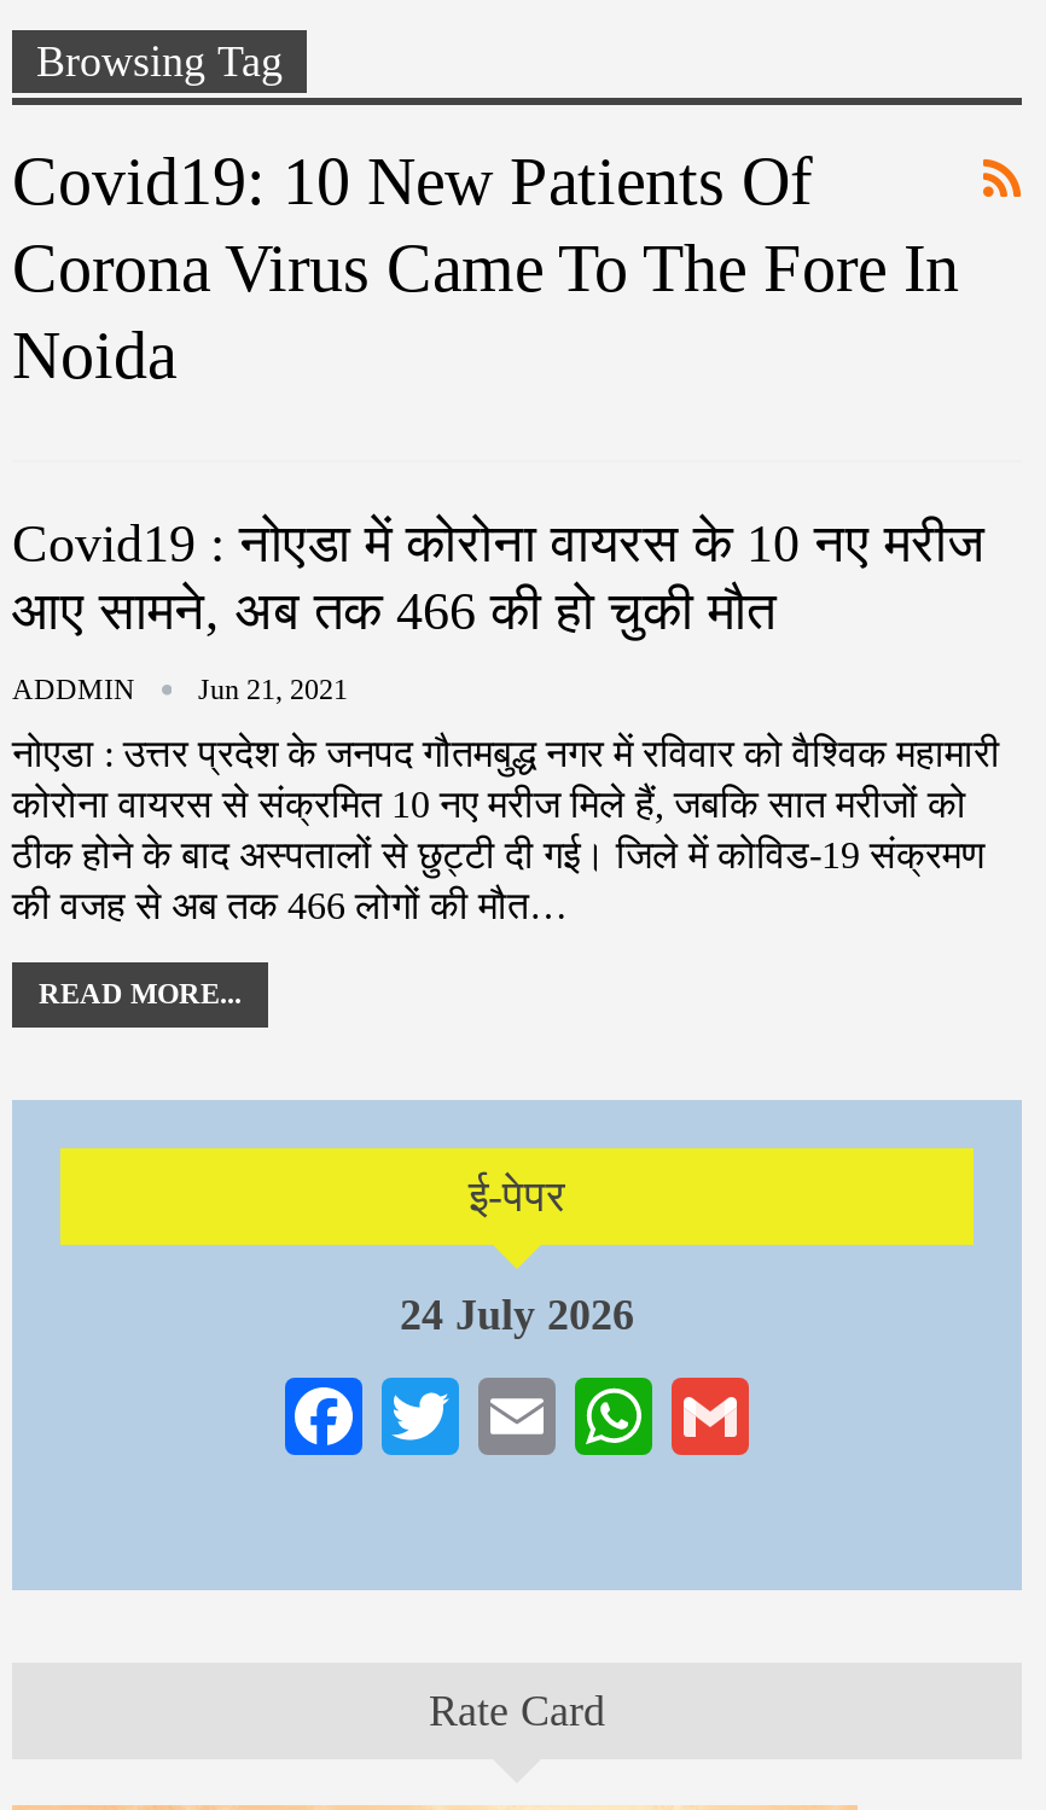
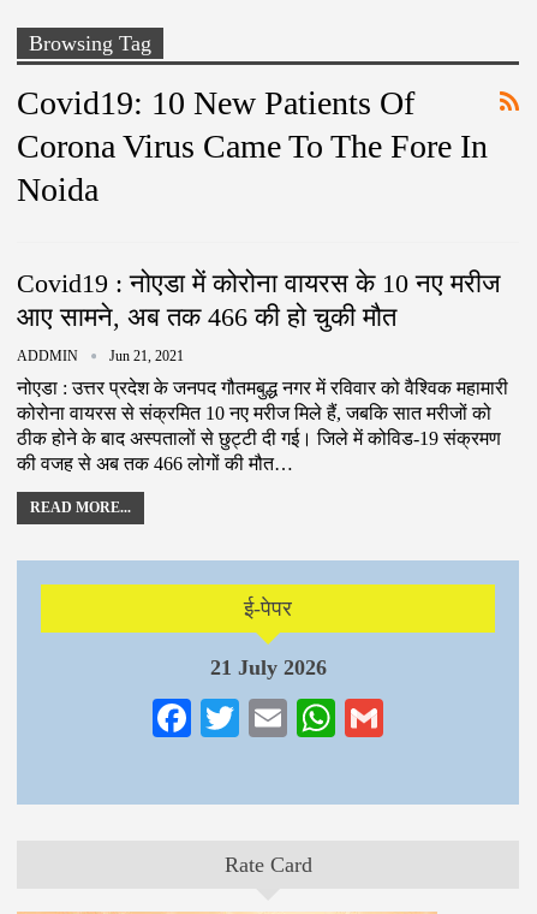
- 24 July 2026
+ 21 July 2026
